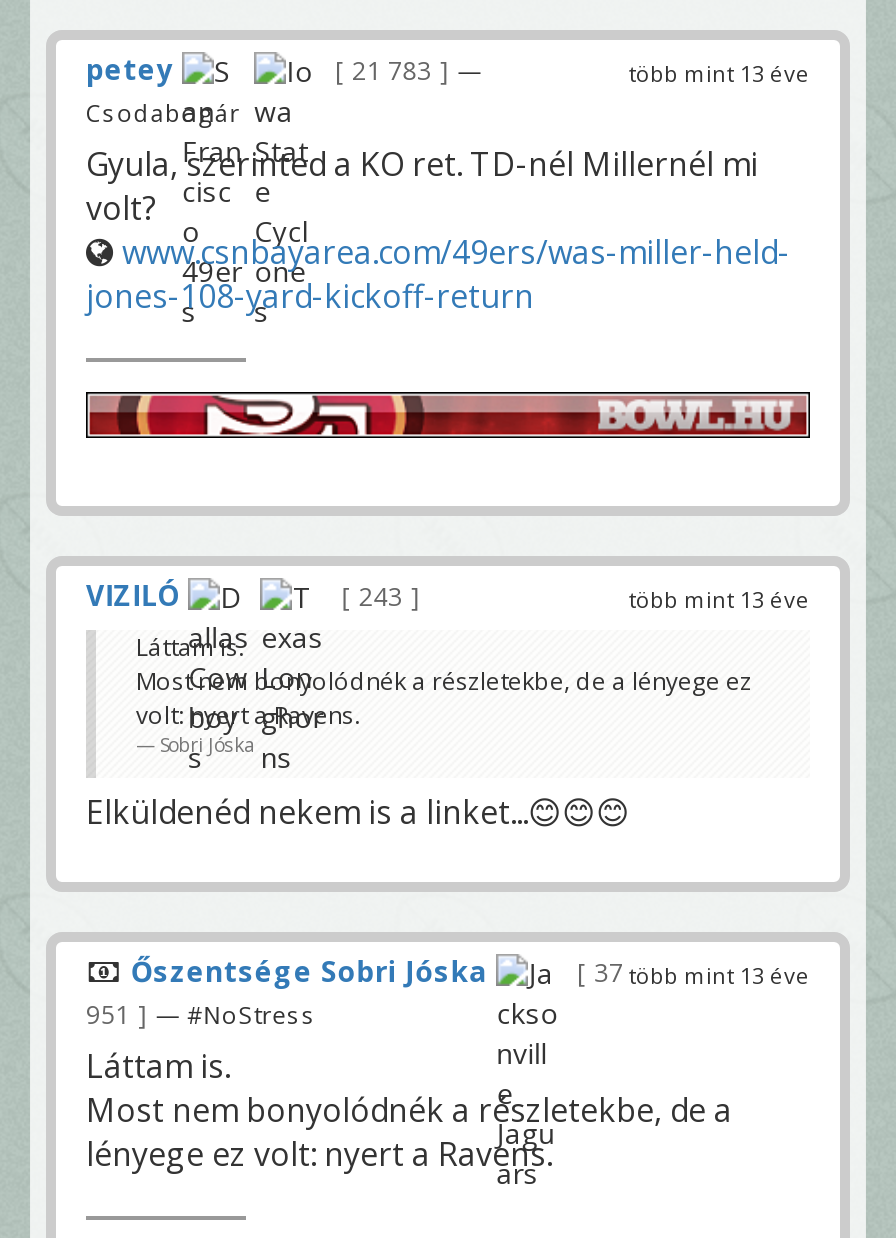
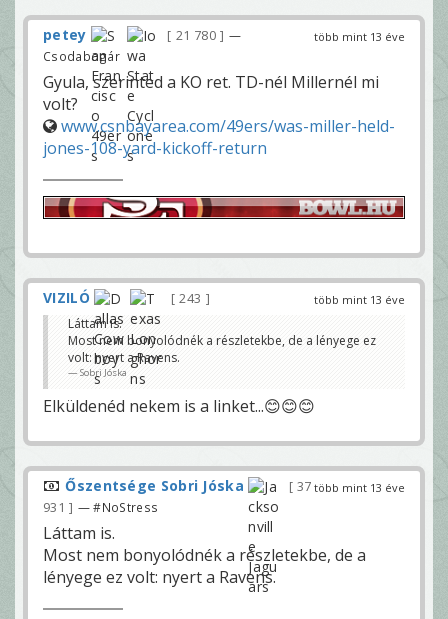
- 21 783
+ 21 780

- 951 — #NoStress
+ 931 — #NoStress
